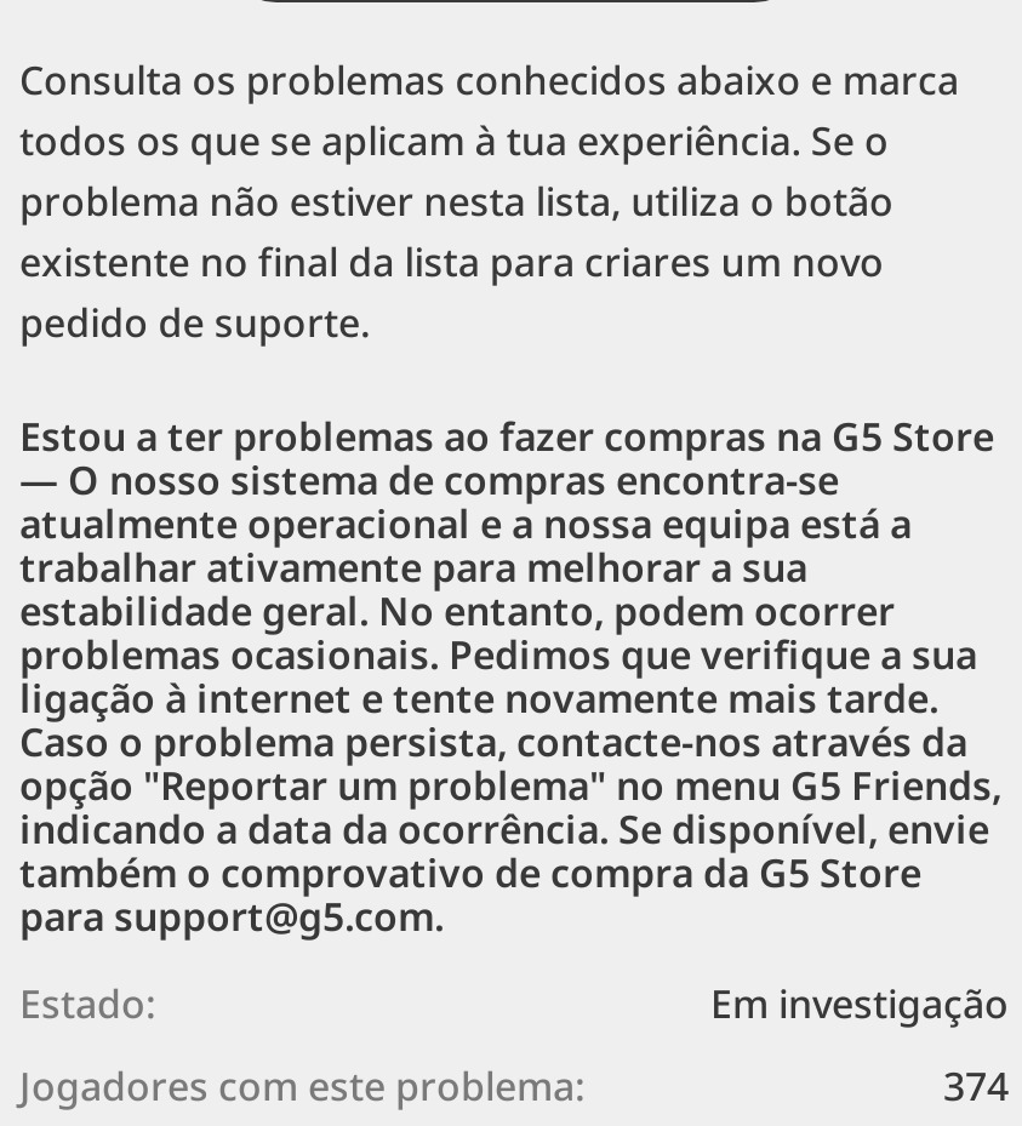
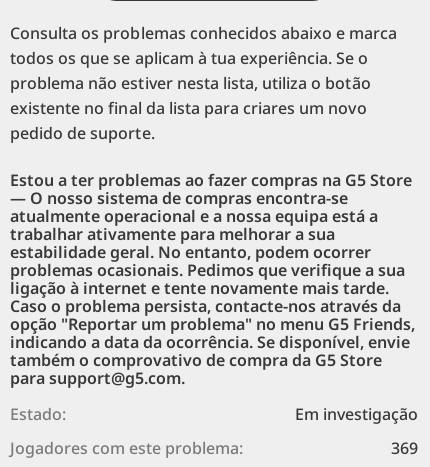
- 374
+ 369
